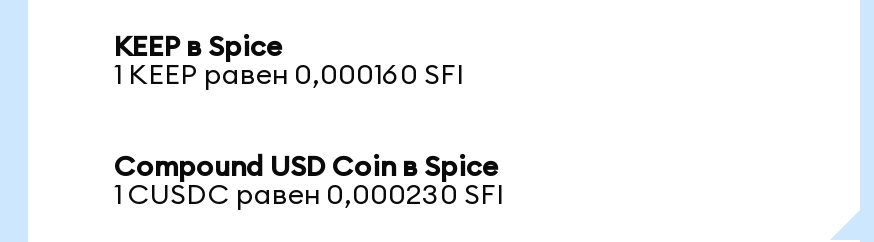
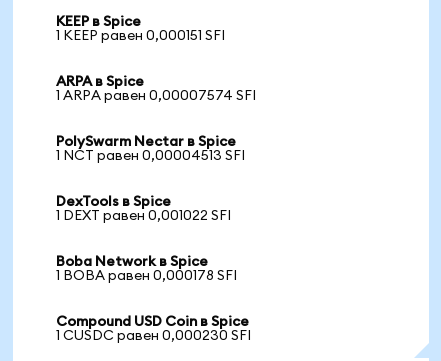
- 1 KEEP равен 0,000160 SFI
+ 1 KEEP равен 0,000151 SFI
+ ARPA в Spice
+ 1 ARPA равен 0,00007574 SFI
+ PolySwarm Nectar в Spice
+ 1 NCT равен 0,00004513 SFI
+ DexTools в Spice
+ 1 DEXT равен 0,001022 SFI
+ Boba Network в Spice
+ 1 BOBA равен 0,000178 SFI
